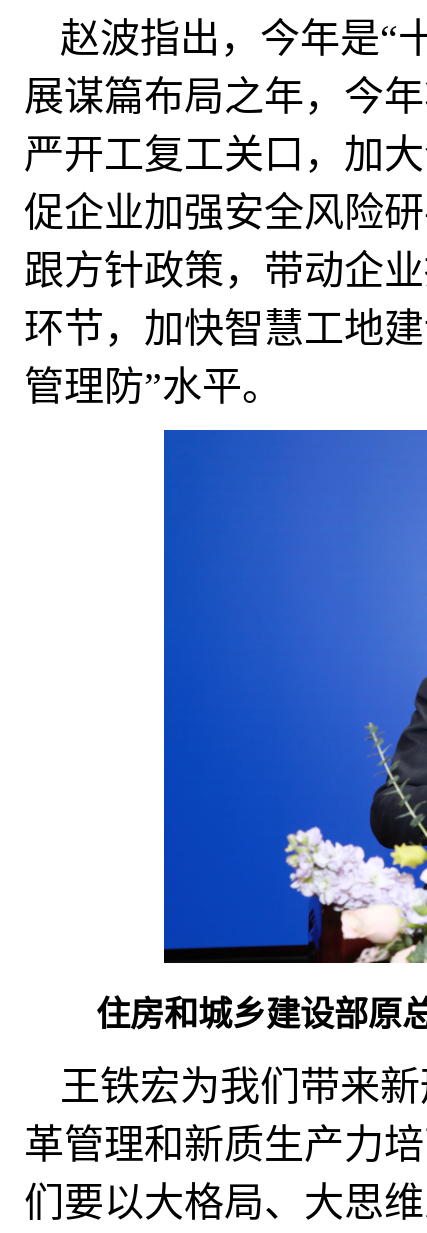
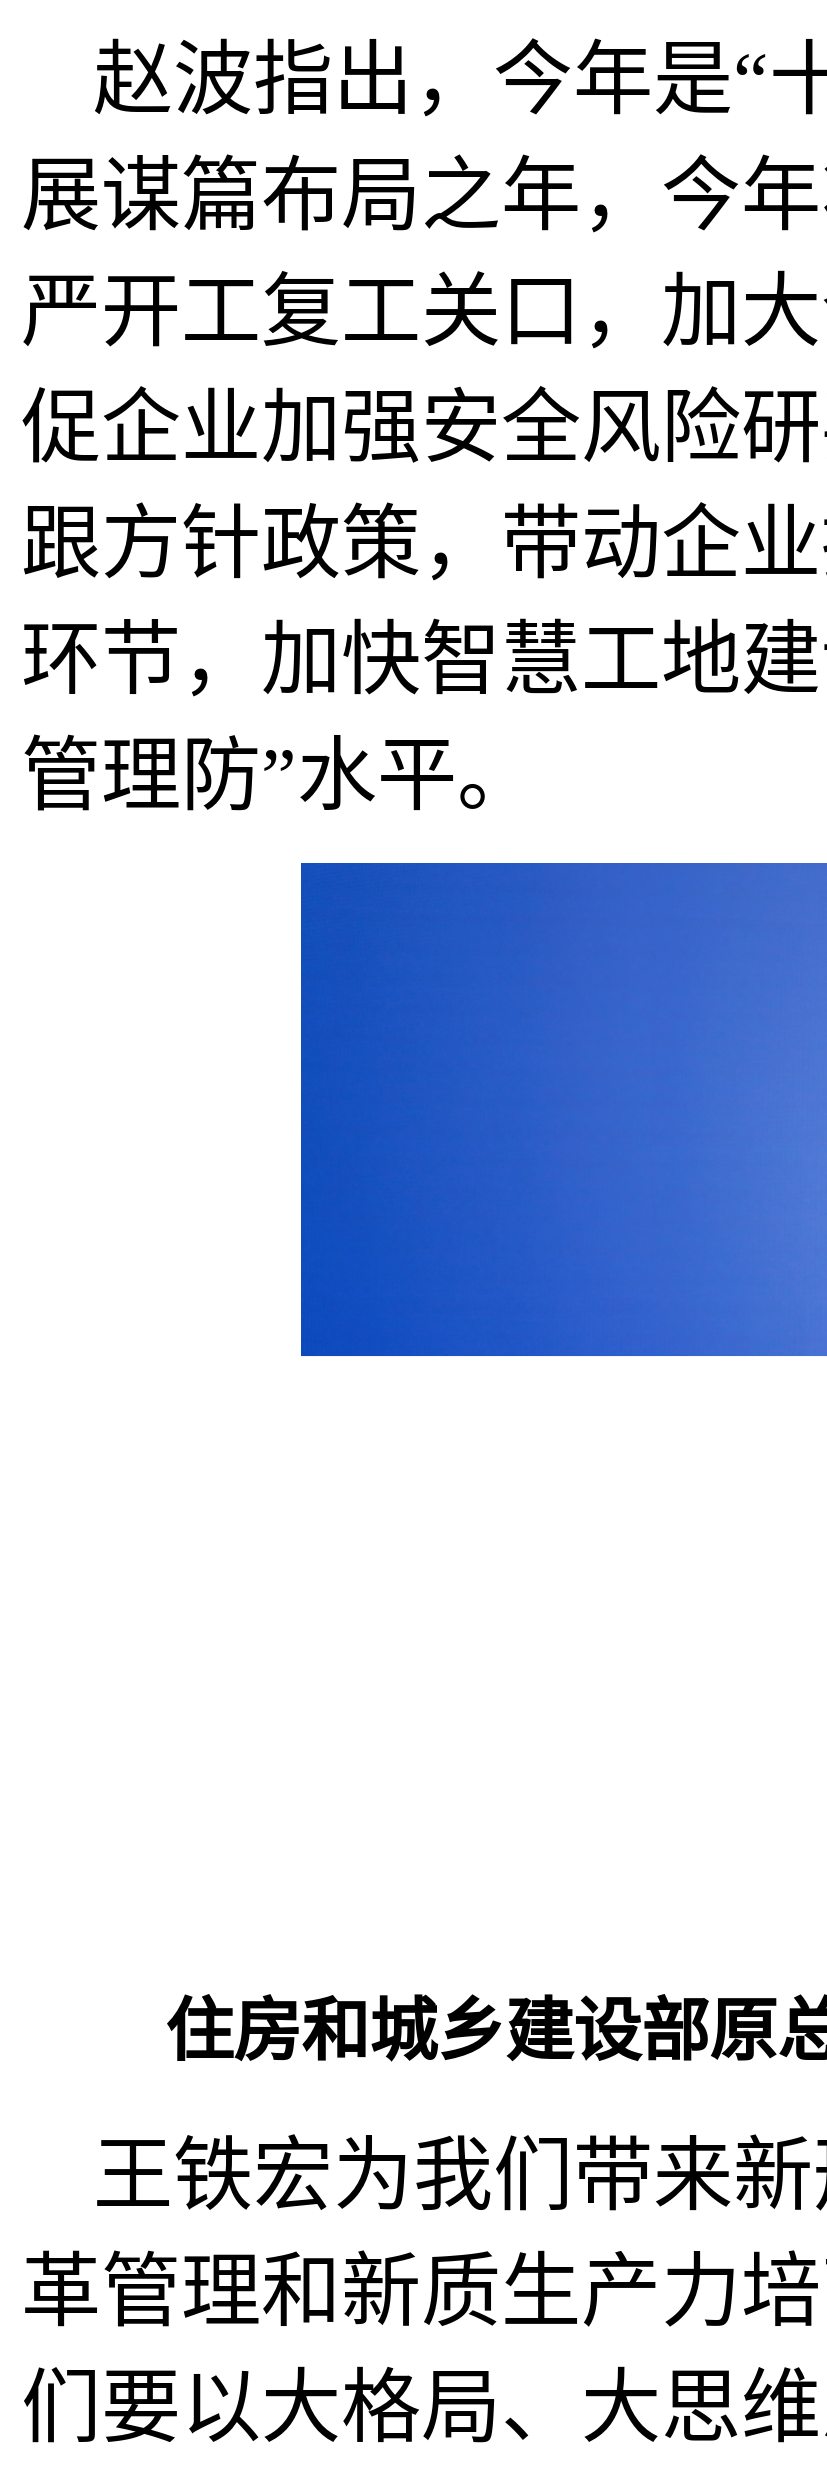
- [image]
